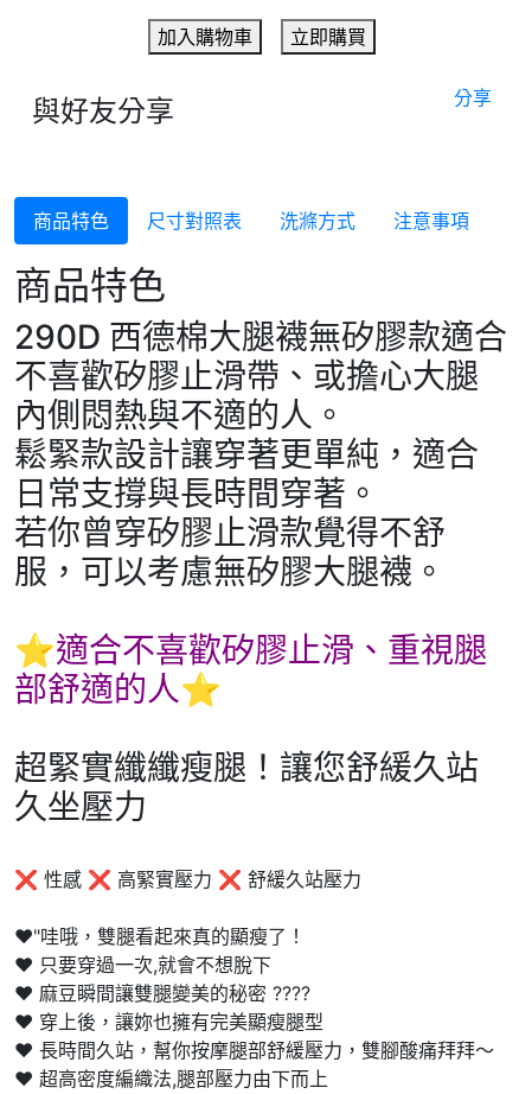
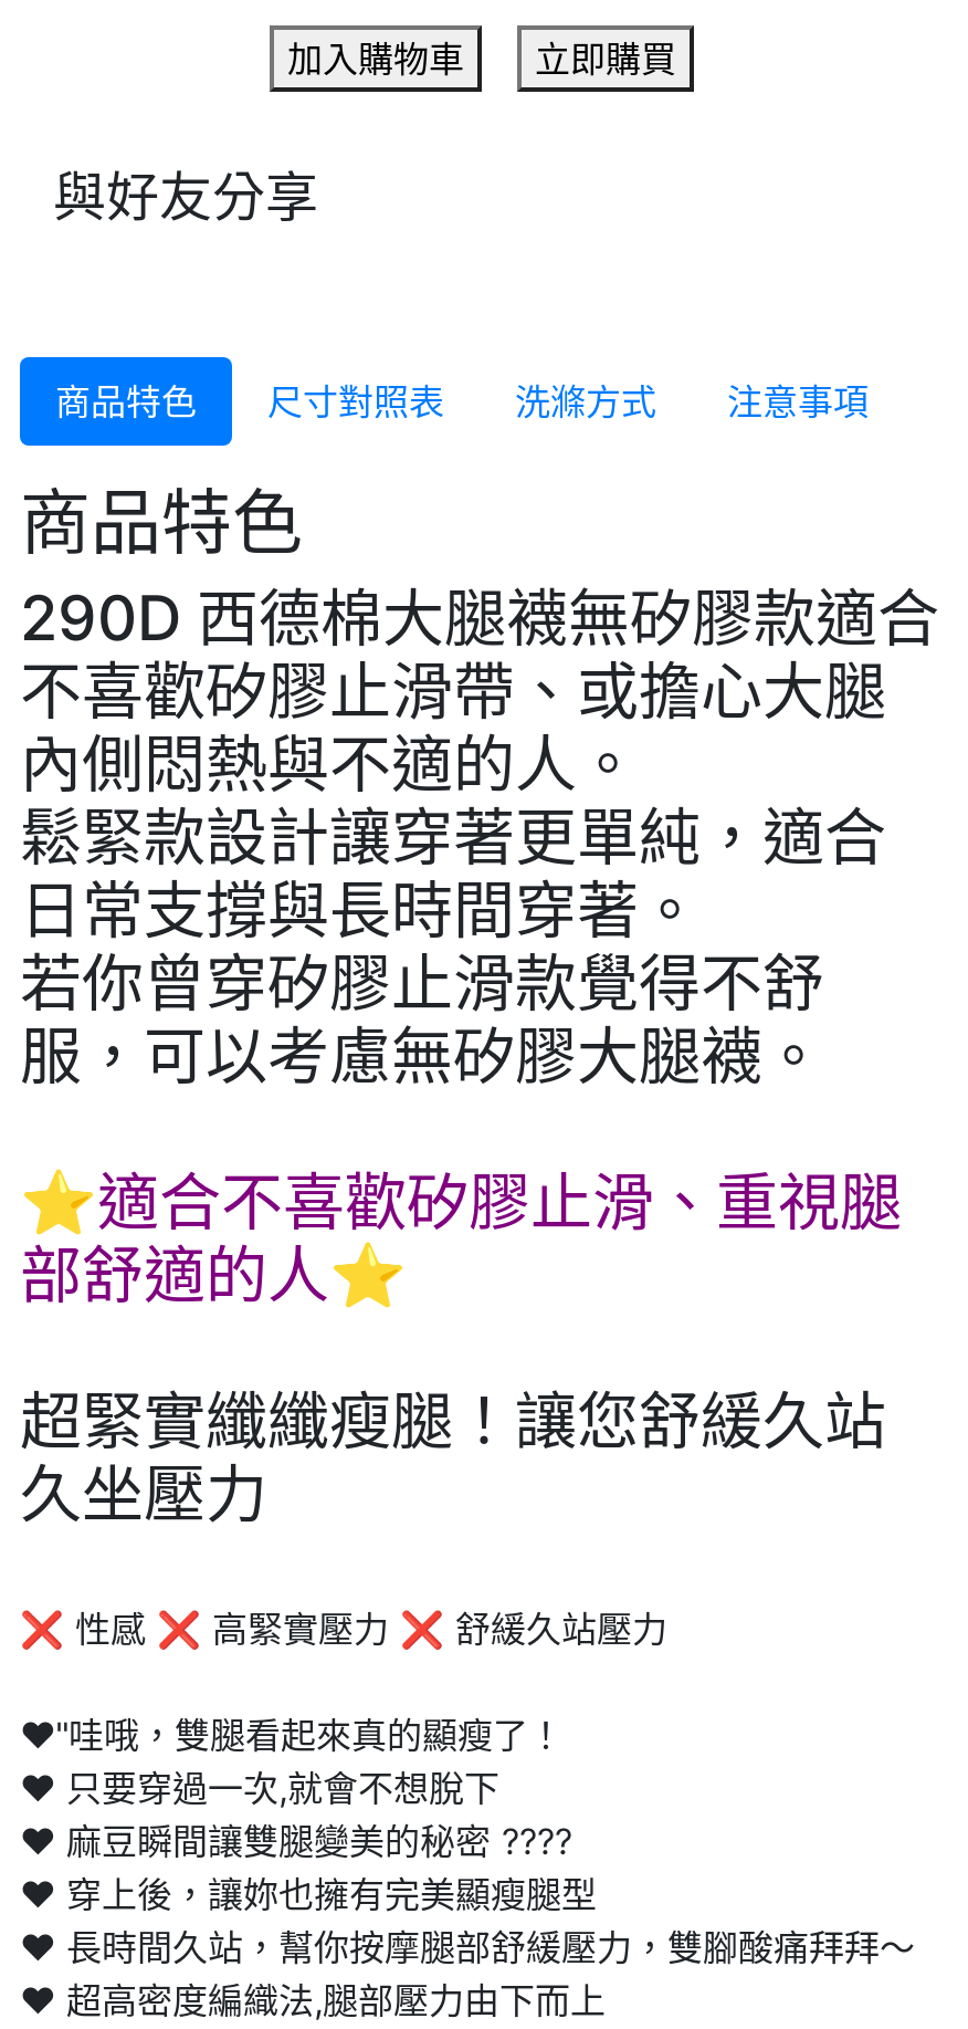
- 分享
